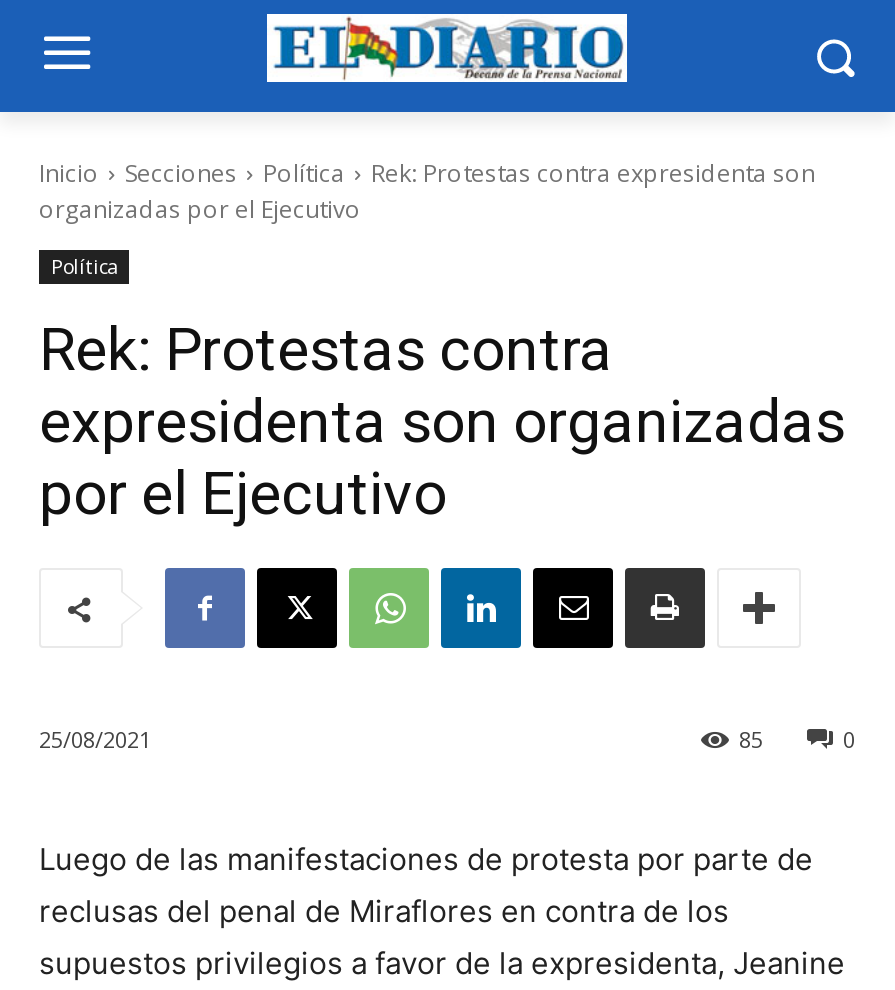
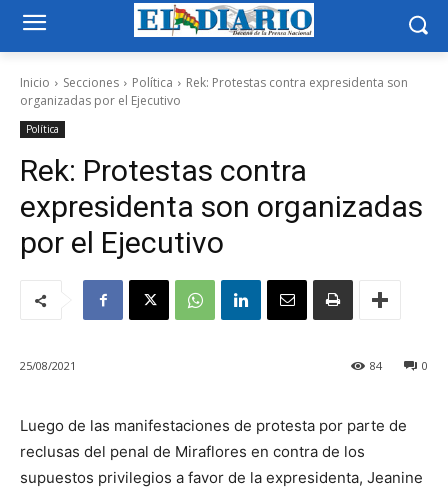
- 85
+ 84
